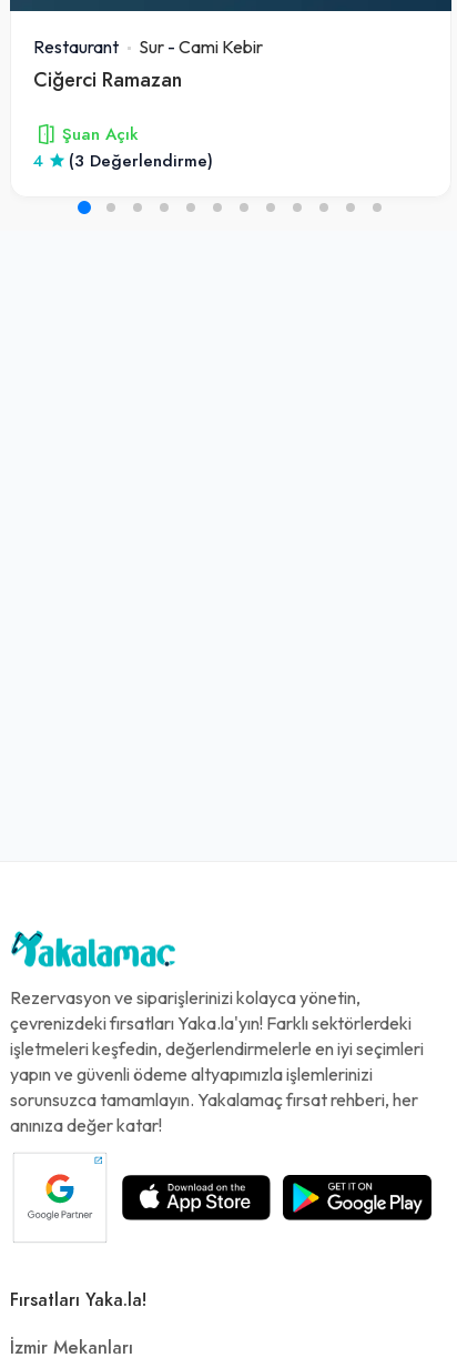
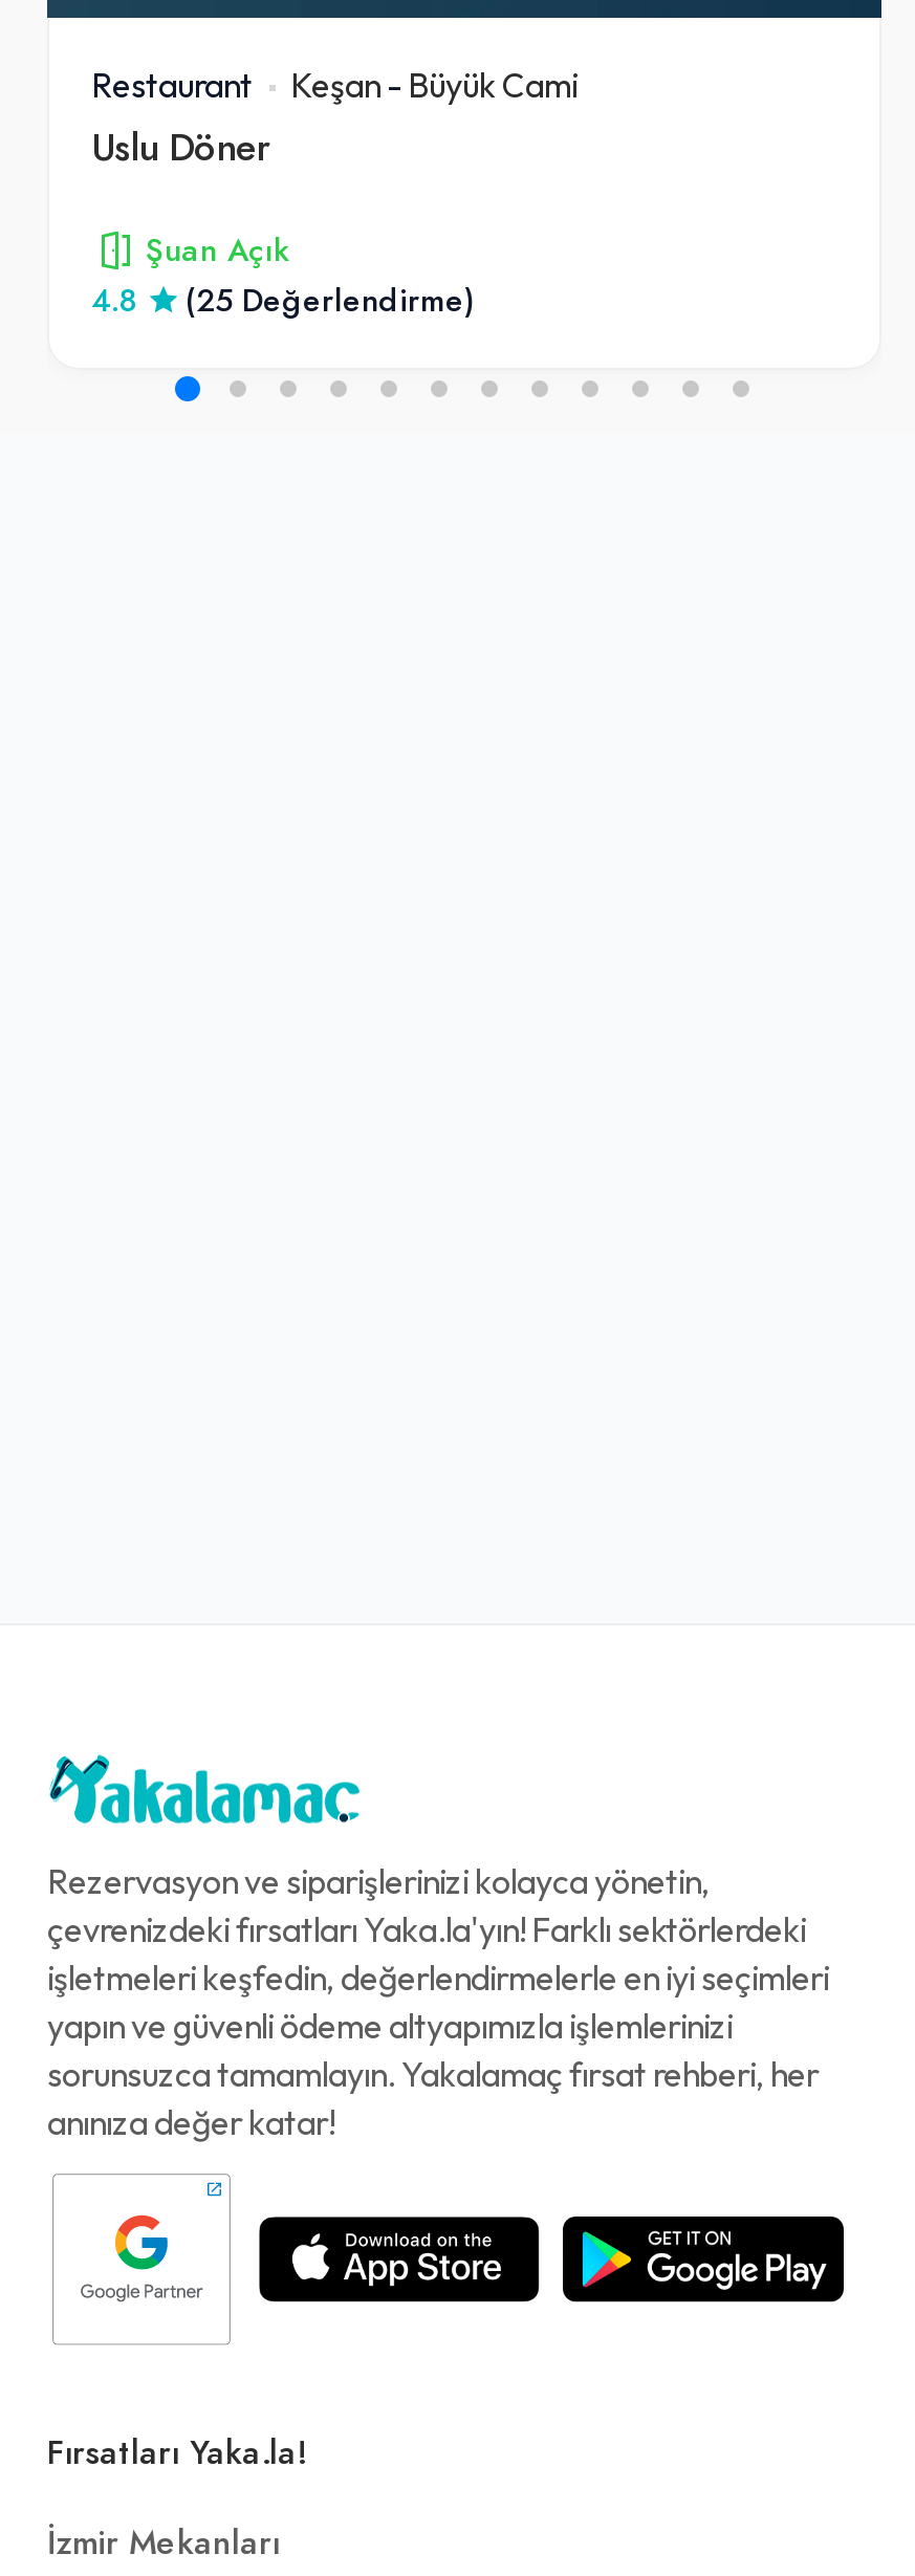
- Sur - Cami Kebir
- Ciğerci Ramazan
+ Keşan - Büyük Cami
+ Uslu Döner

- 4
+ 4.8

- (3 Değerlendirme)
+ (25 Değerlendirme)
